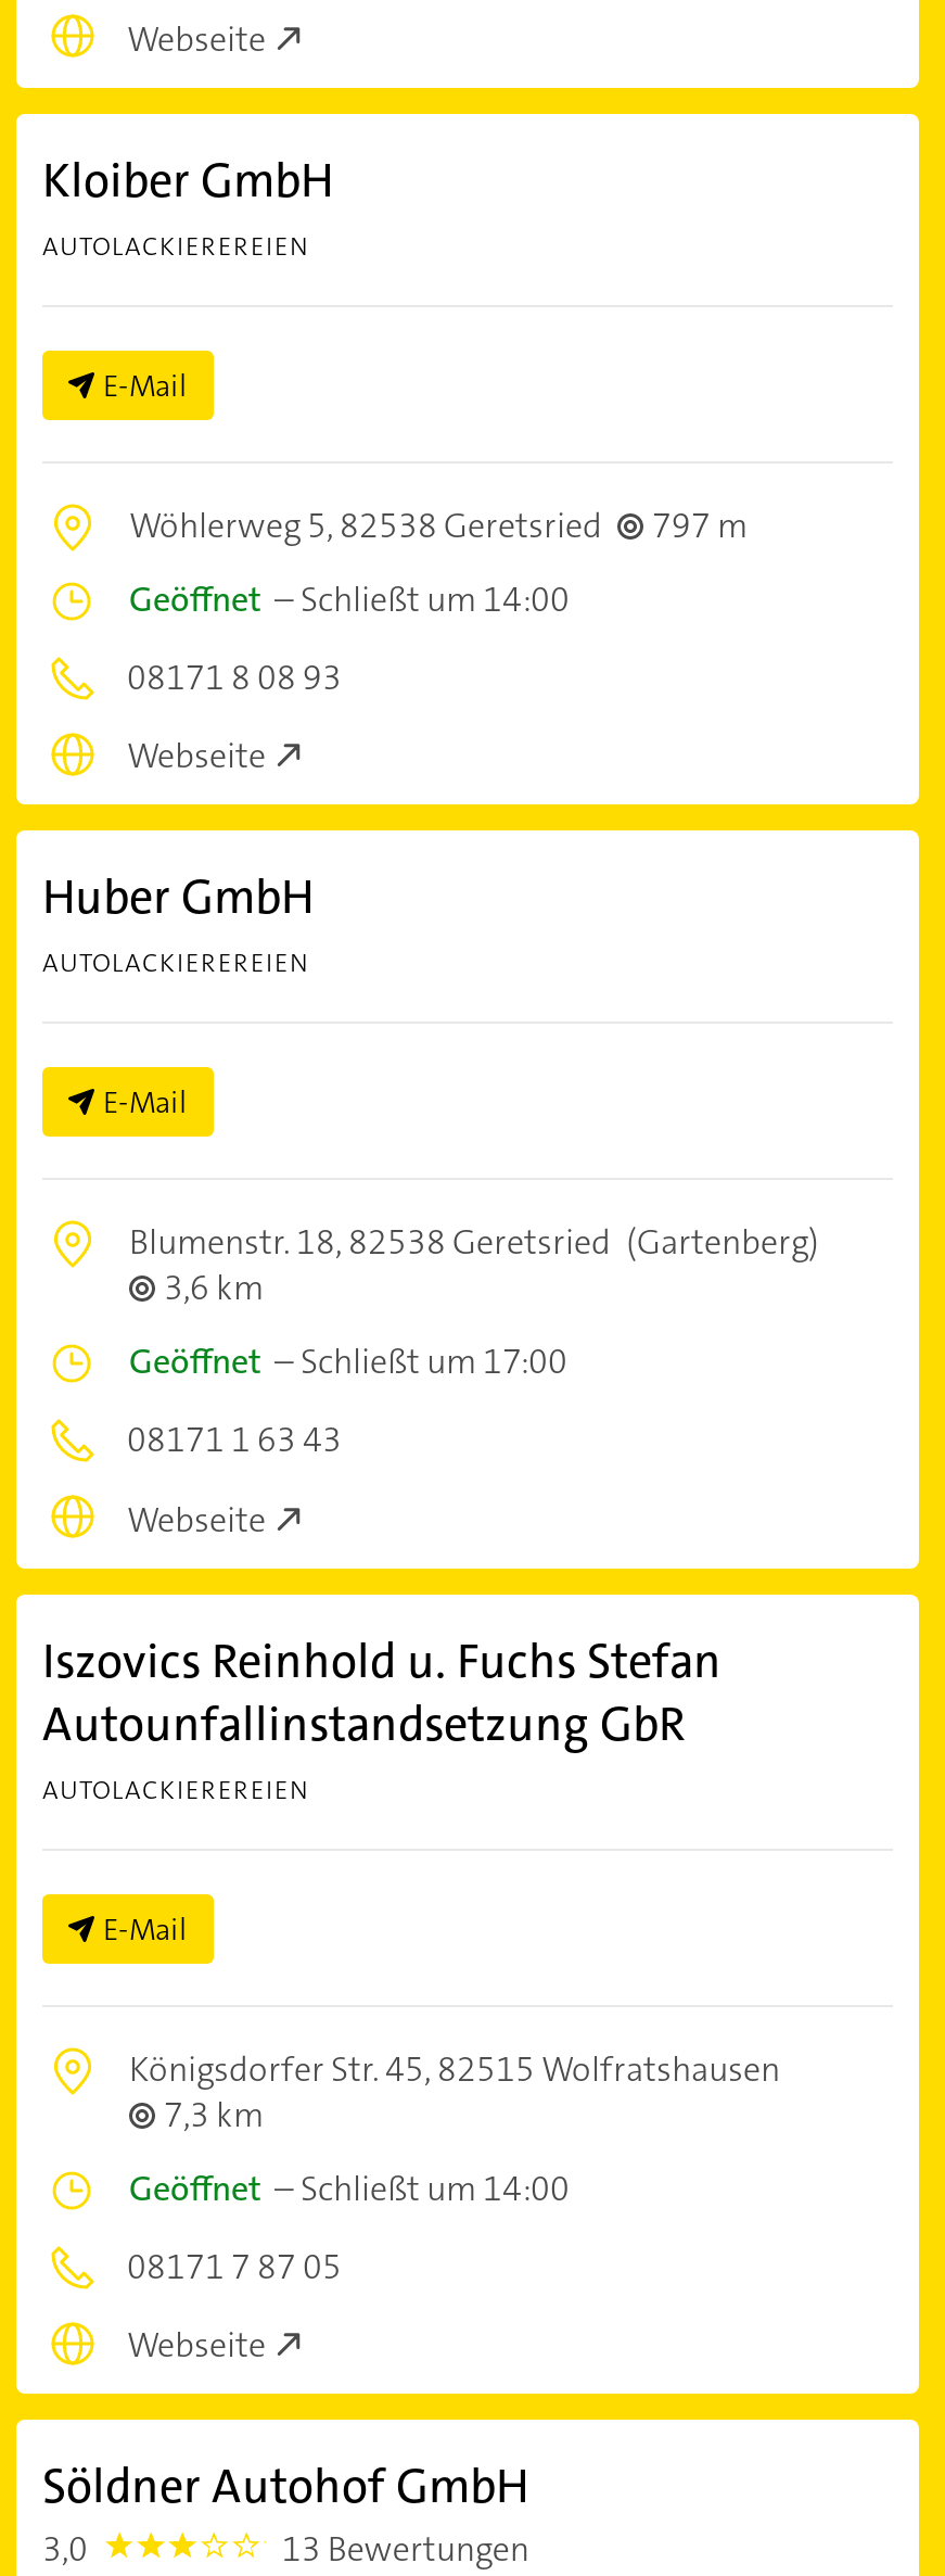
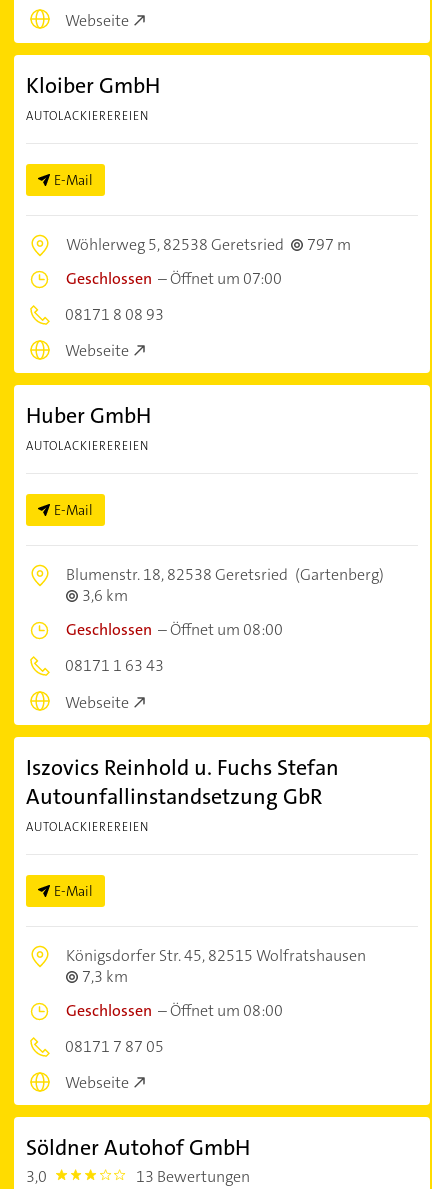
- Geöffnet – Schließt um 14:00
+ Geschlossen – Öffnet um 07:00

- Geöffnet – Schließt um 17:00
+ Geschlossen – Öffnet um 08:00

- Geöffnet – Schließt um 14:00
+ Geschlossen – Öffnet um 08:00
